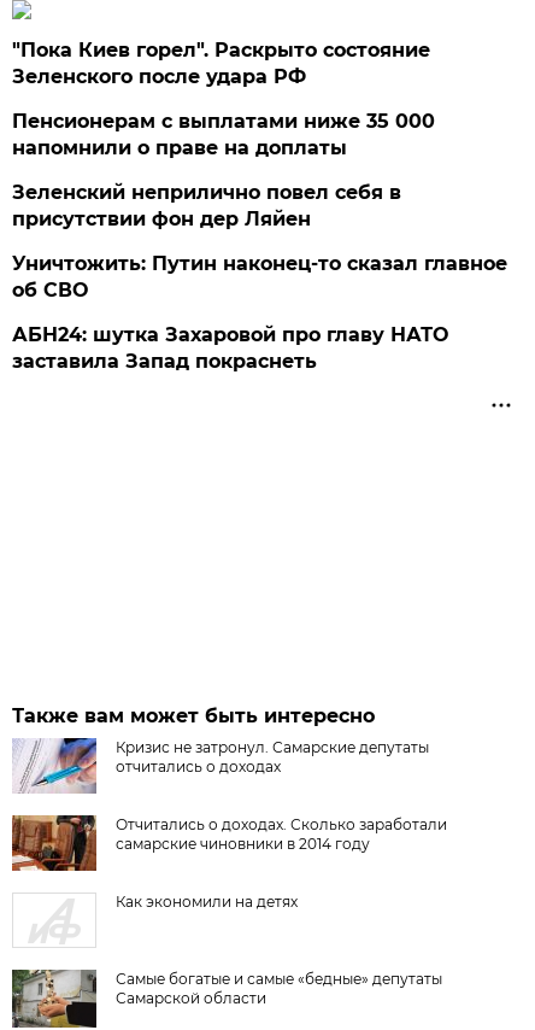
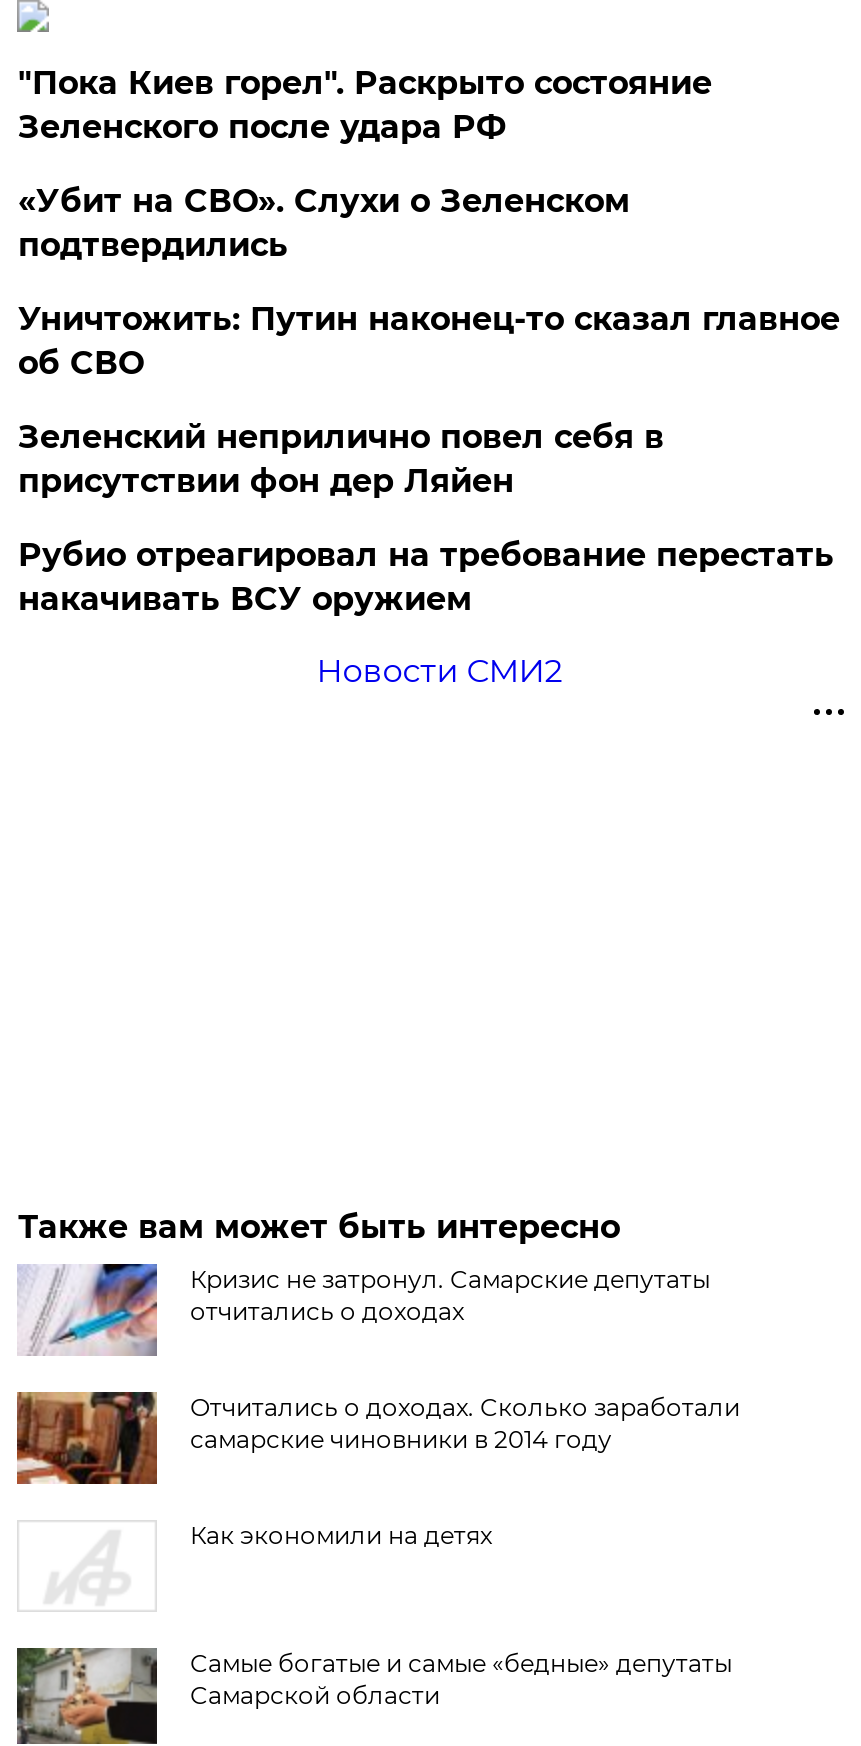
- Пенсионерам с выплатами ниже 35 000
- напомнили о праве на доплаты
+ «Убит на СВО». Слухи о Зеленском
+ подтвердились

moved down: Зеленский неприлично повел cебя в | присутствии фон дер Ляйен

+ Рубио отреагировал на требование перестать
+ накачивать ВСУ оружием

moved up: Уничтожить: Путин наконец-то сказал главное | об СВО

- АБН24: шутка Захаровой про главу НАТО
- заставила Запад покраснеть
+ Новости СМИ2
